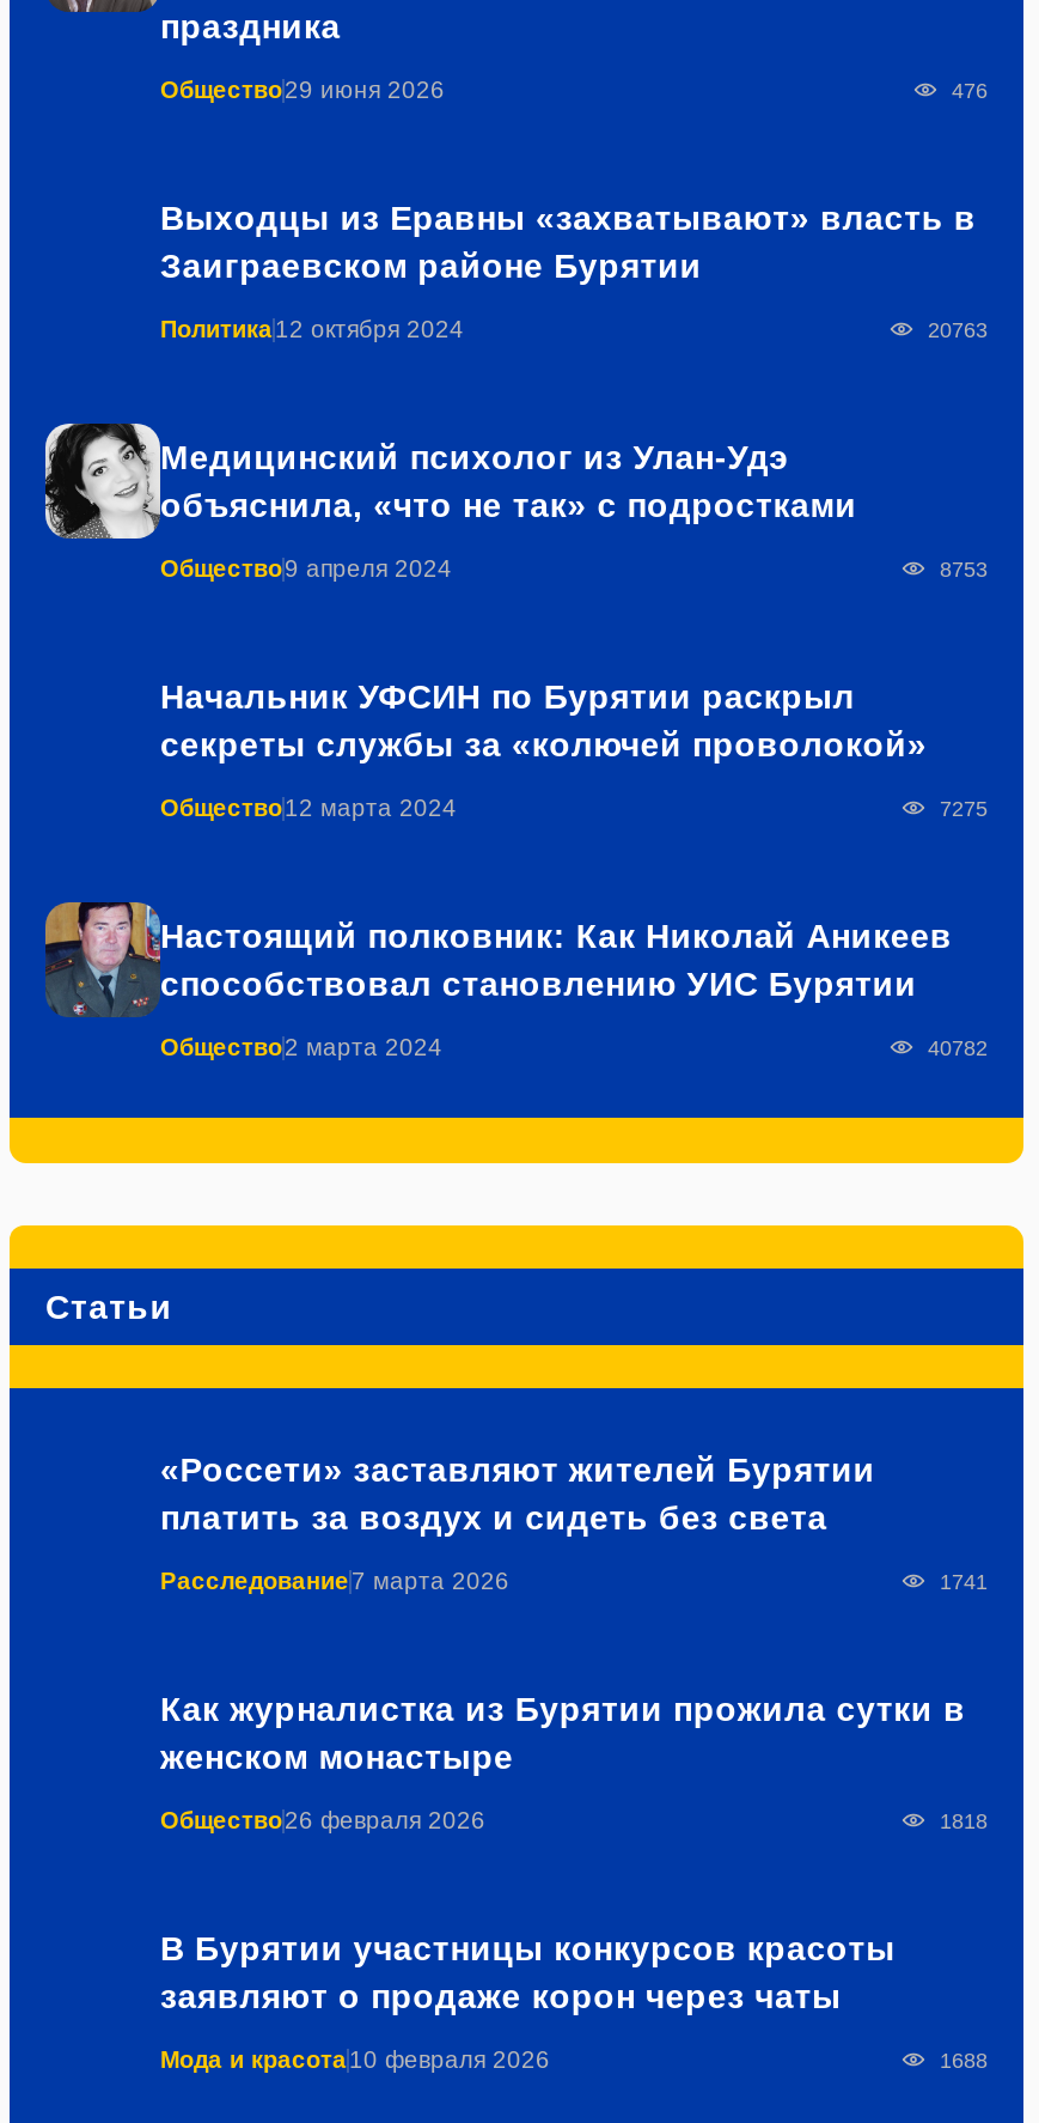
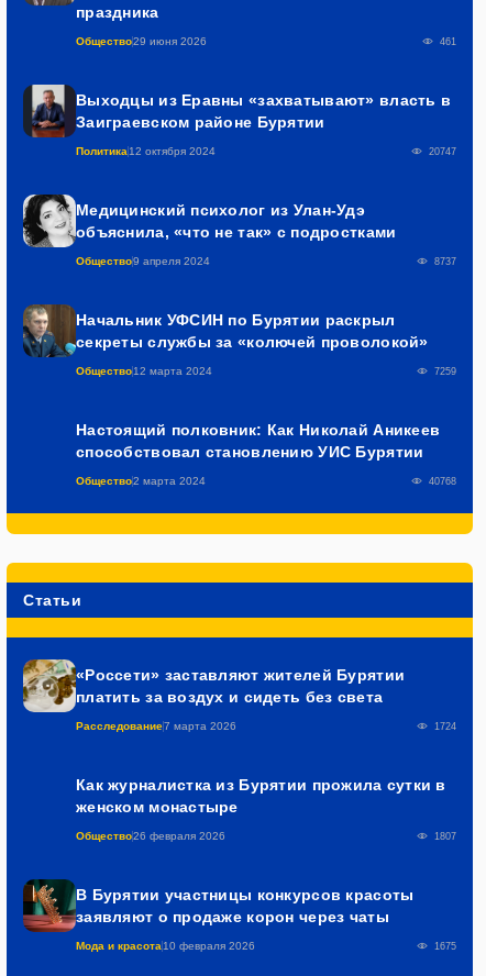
- 476
+ 461

+ [image]

- 20763
+ 20747

- 8753
+ 8737

+ [image]

- 7275
+ 7259

- [image]

- 40782
+ 40768

+ [image]

- 1741
+ 1724

- 1818
+ 1807

+ [image]

- 1688
+ 1675
